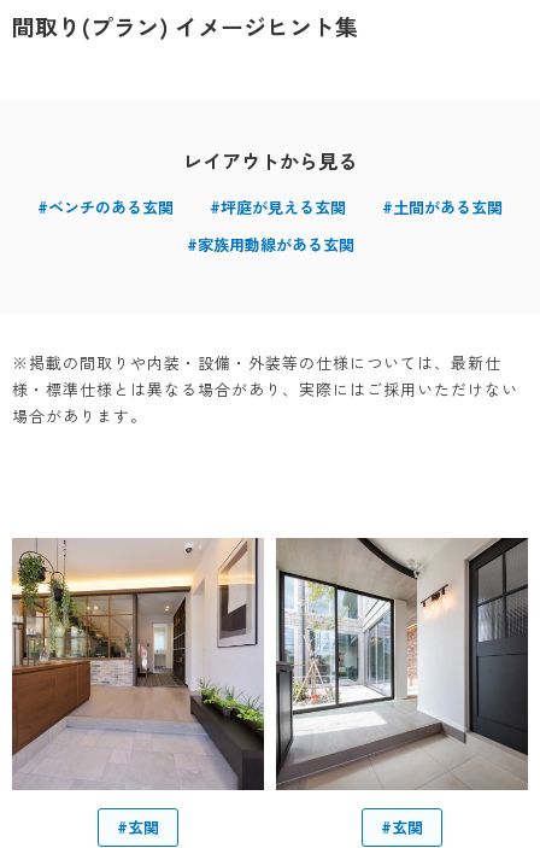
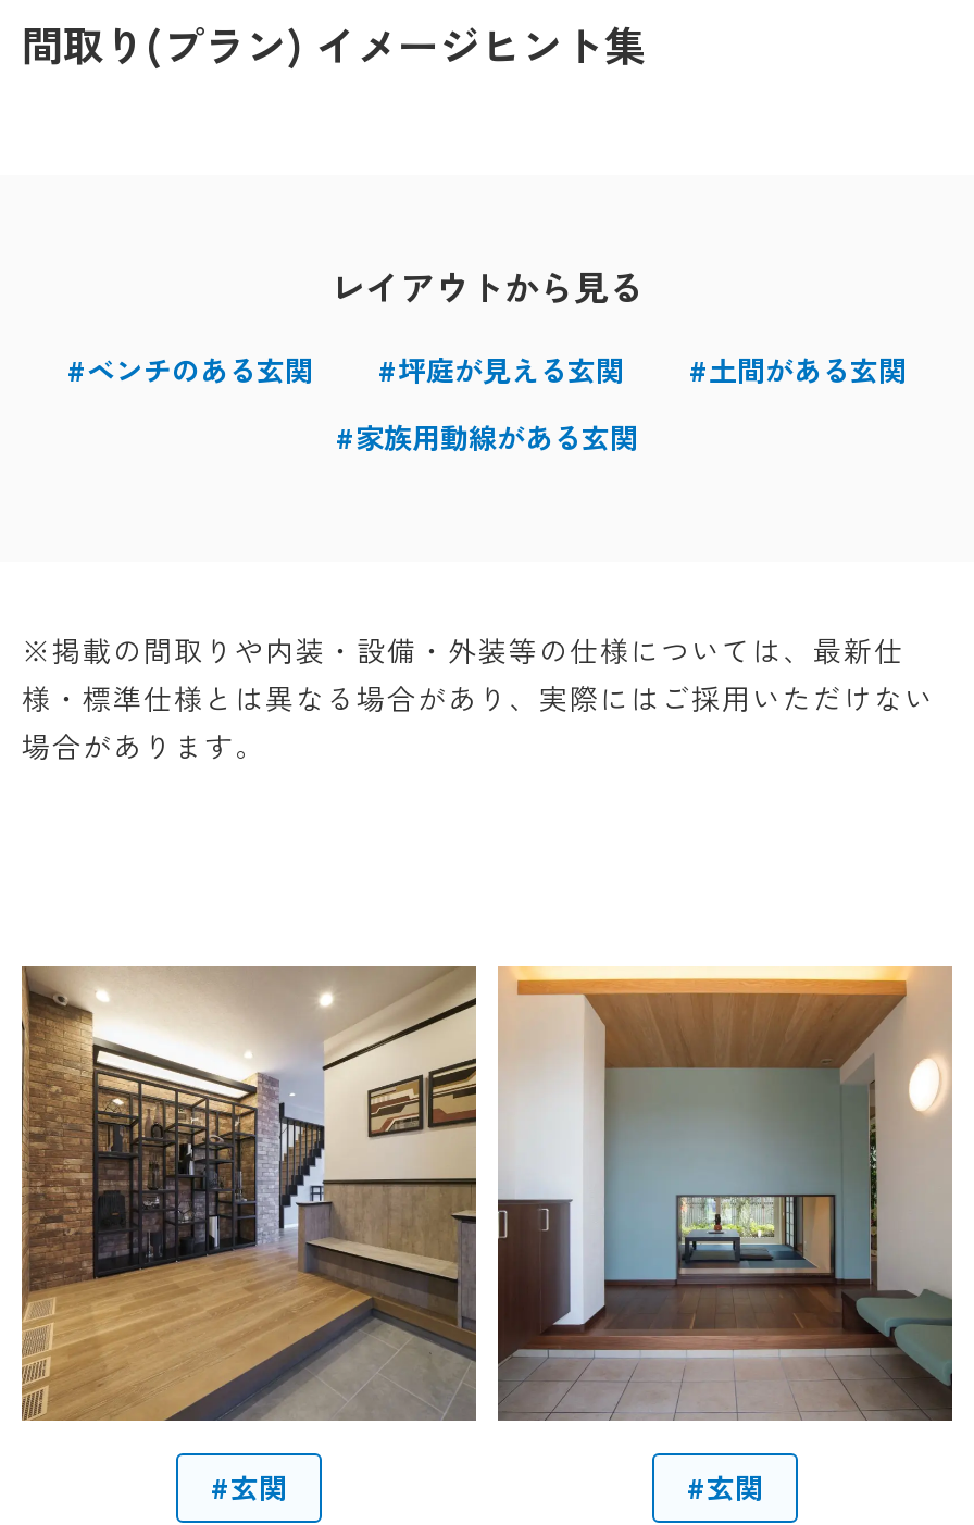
- [image]
+ [image]

- [image]
+ [image]
